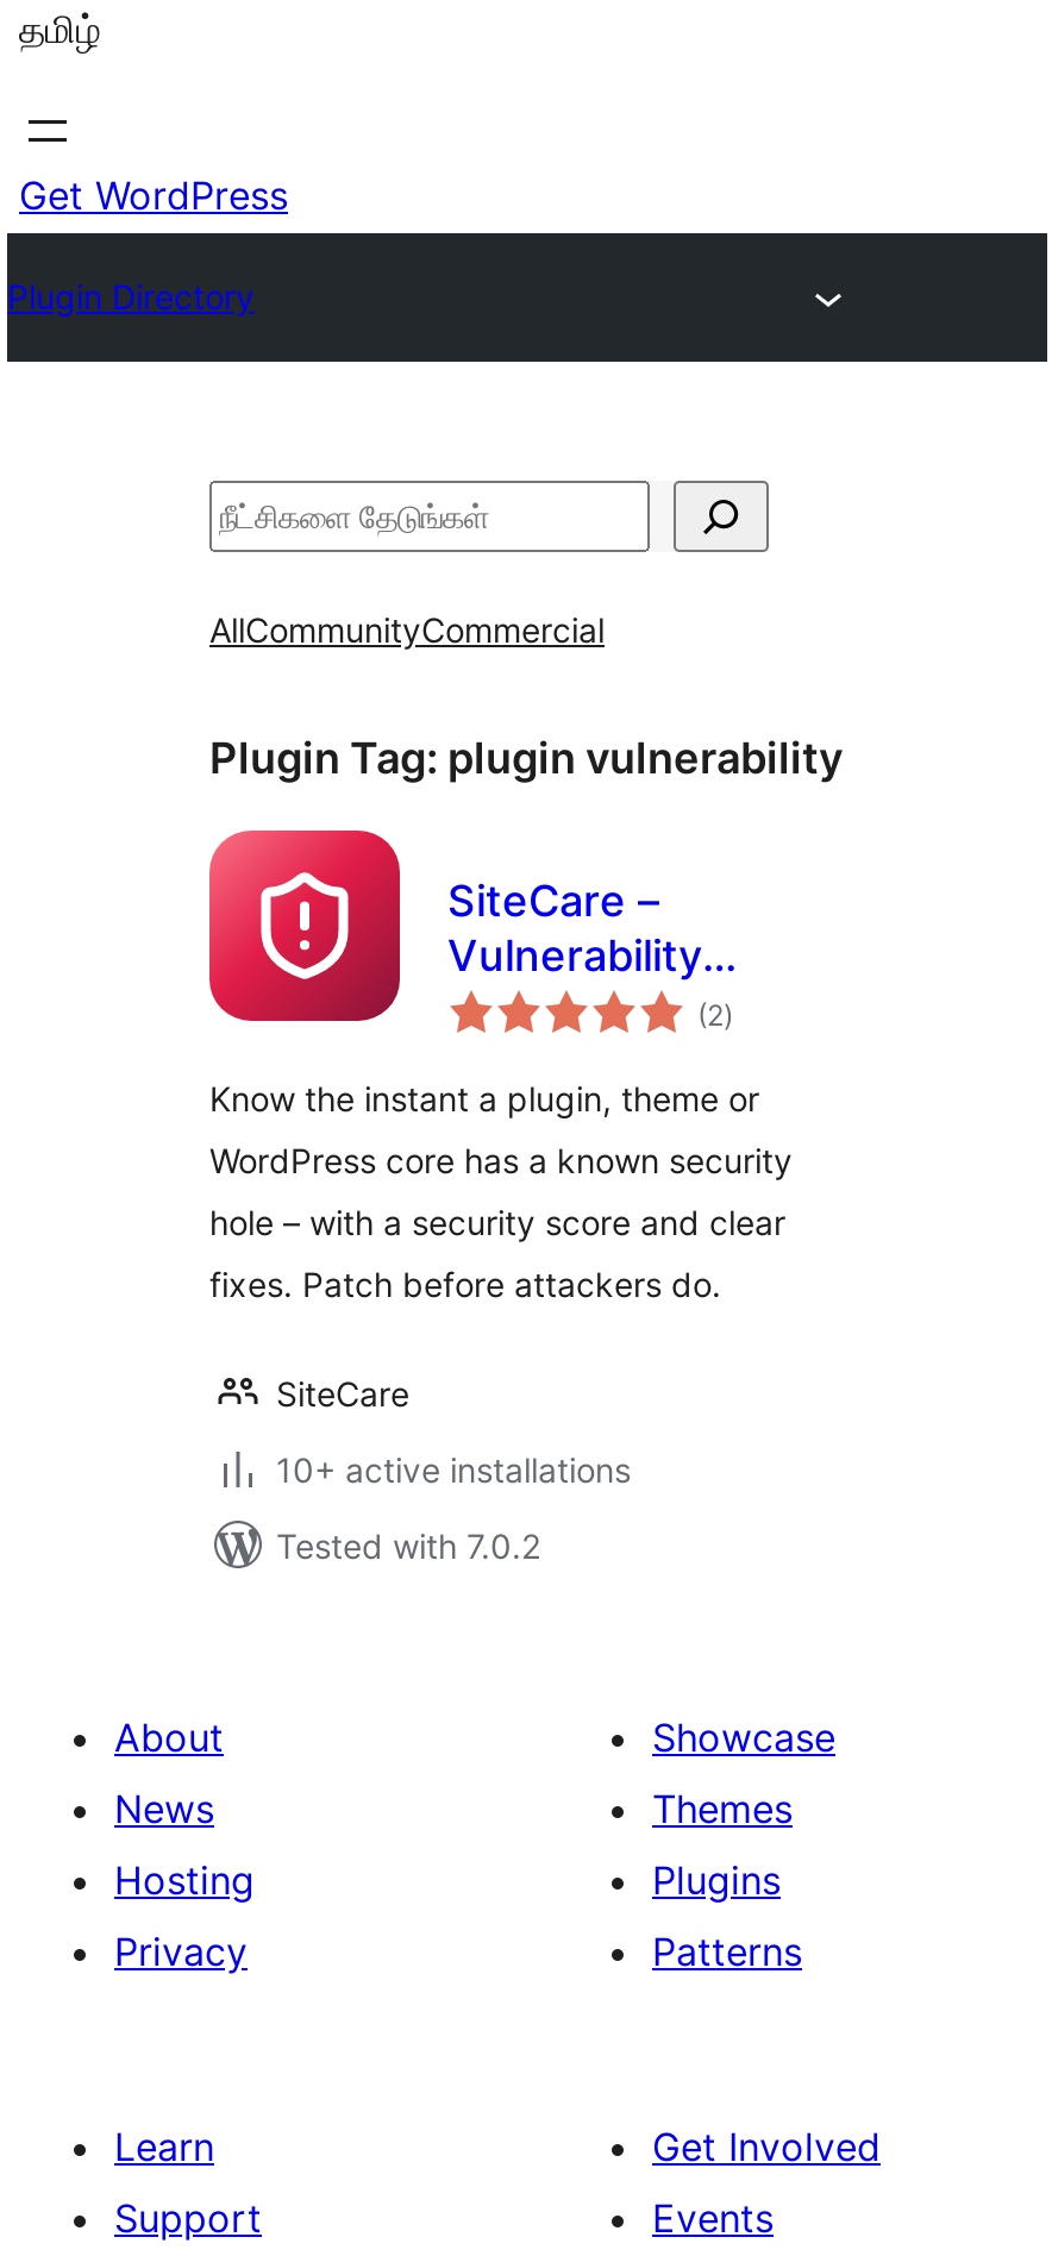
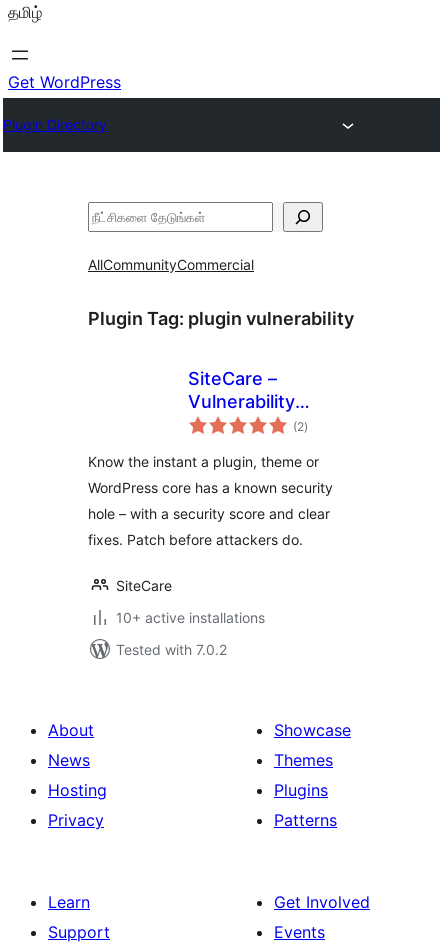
- [image]
